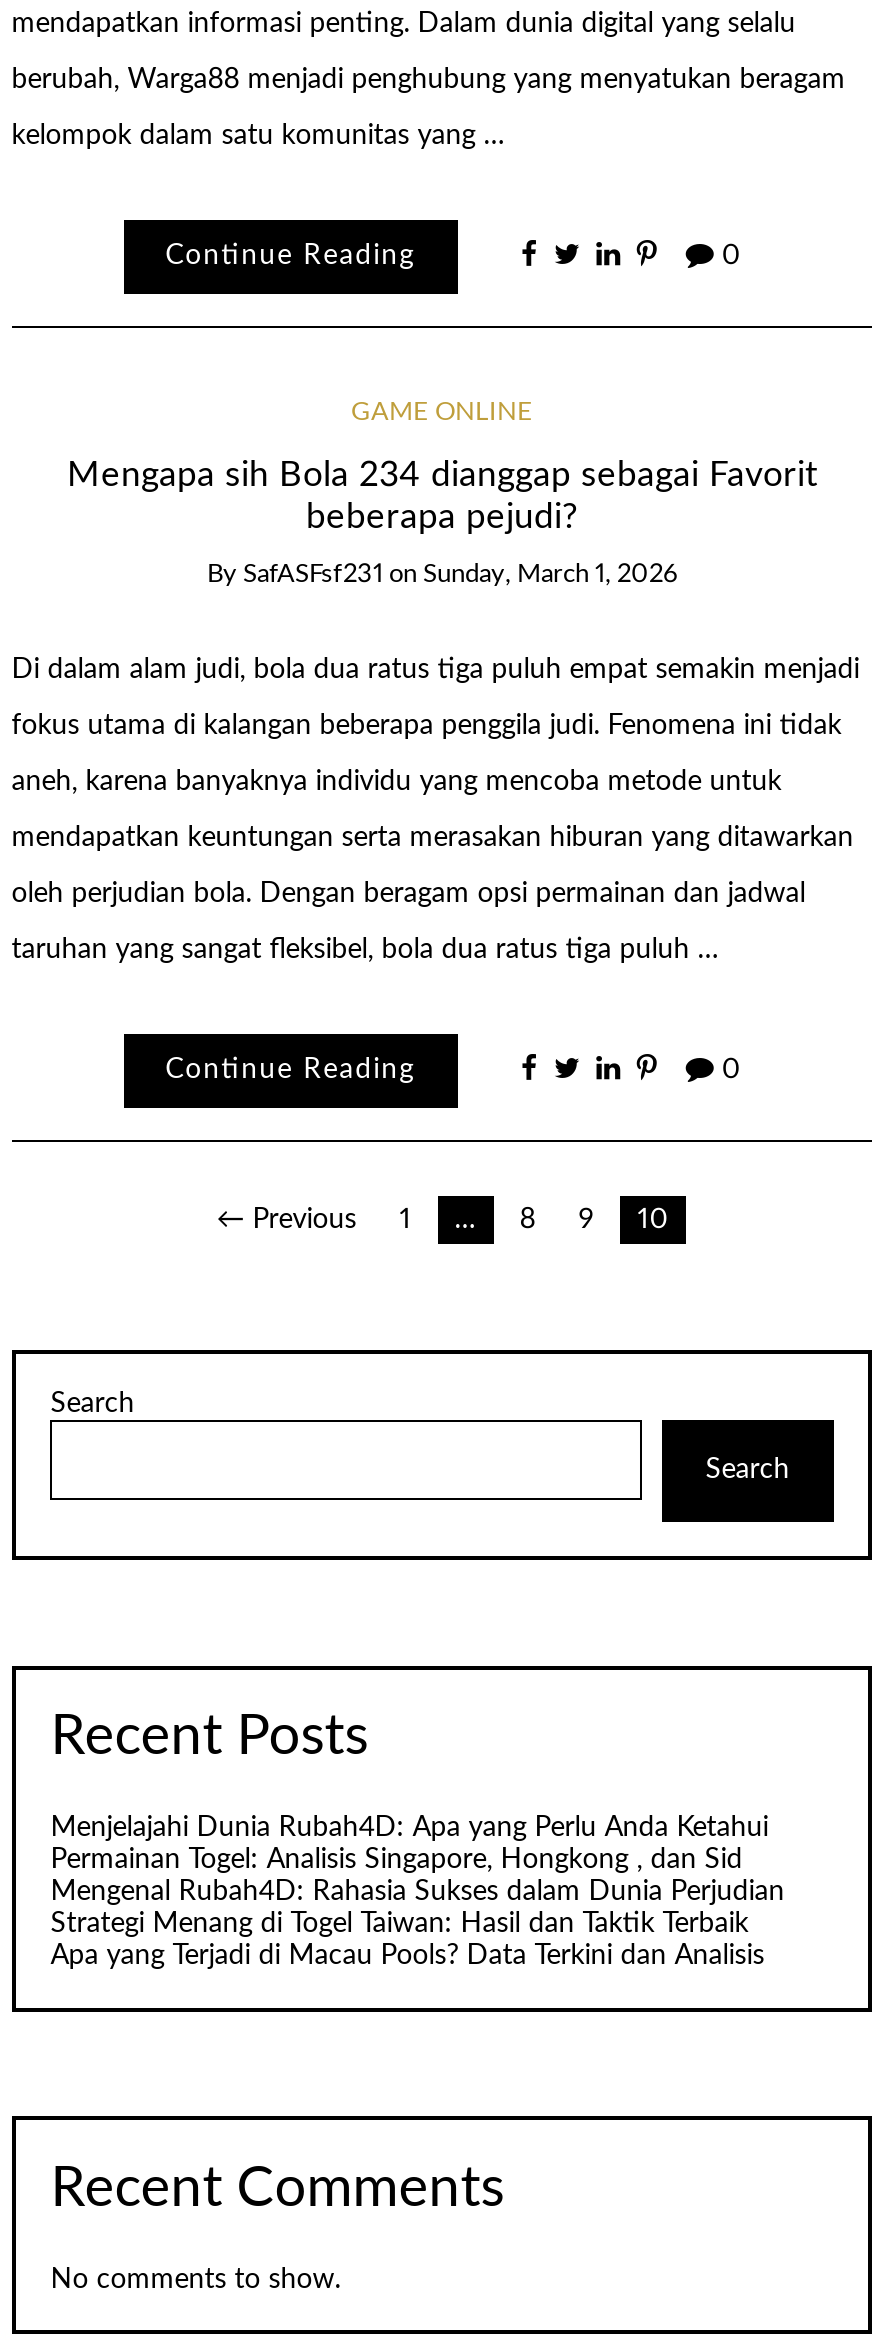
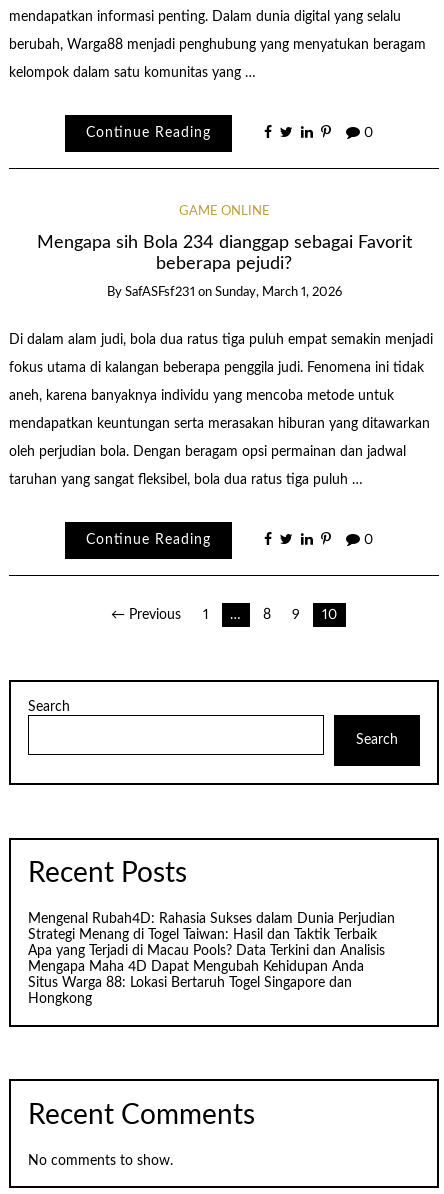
- Menjelajahi Dunia Rubah4D: Apa yang Perlu Anda Ketahui
- Permainan Togel: Analisis Singapore, Hongkong , dan Sid

moved up: Mengenal Rubah4D: Rahasia Sukses dalam Dunia Perjudian | Strategi Menang di Togel Taiwan: Hasil dan Taktik Terbaik | Apa yang Terjadi di Macau Pools? Data Terkini dan Analisis

+ Mengapa Maha 4D Dapat Mengubah Kehidupan Anda
+ Situs Warga 88: Lokasi Bertaruh Togel Singapore dan
+ Hongkong
